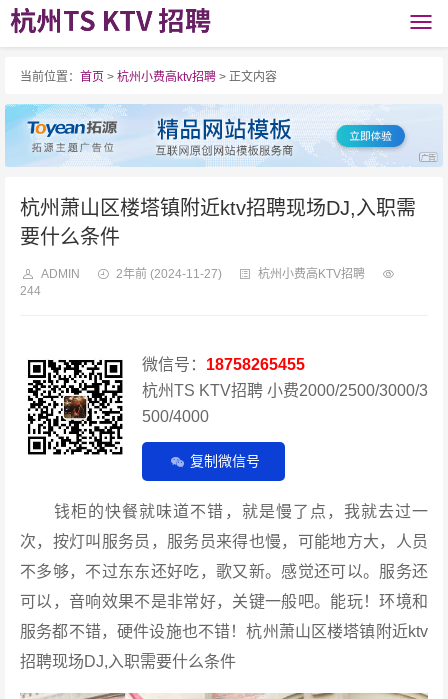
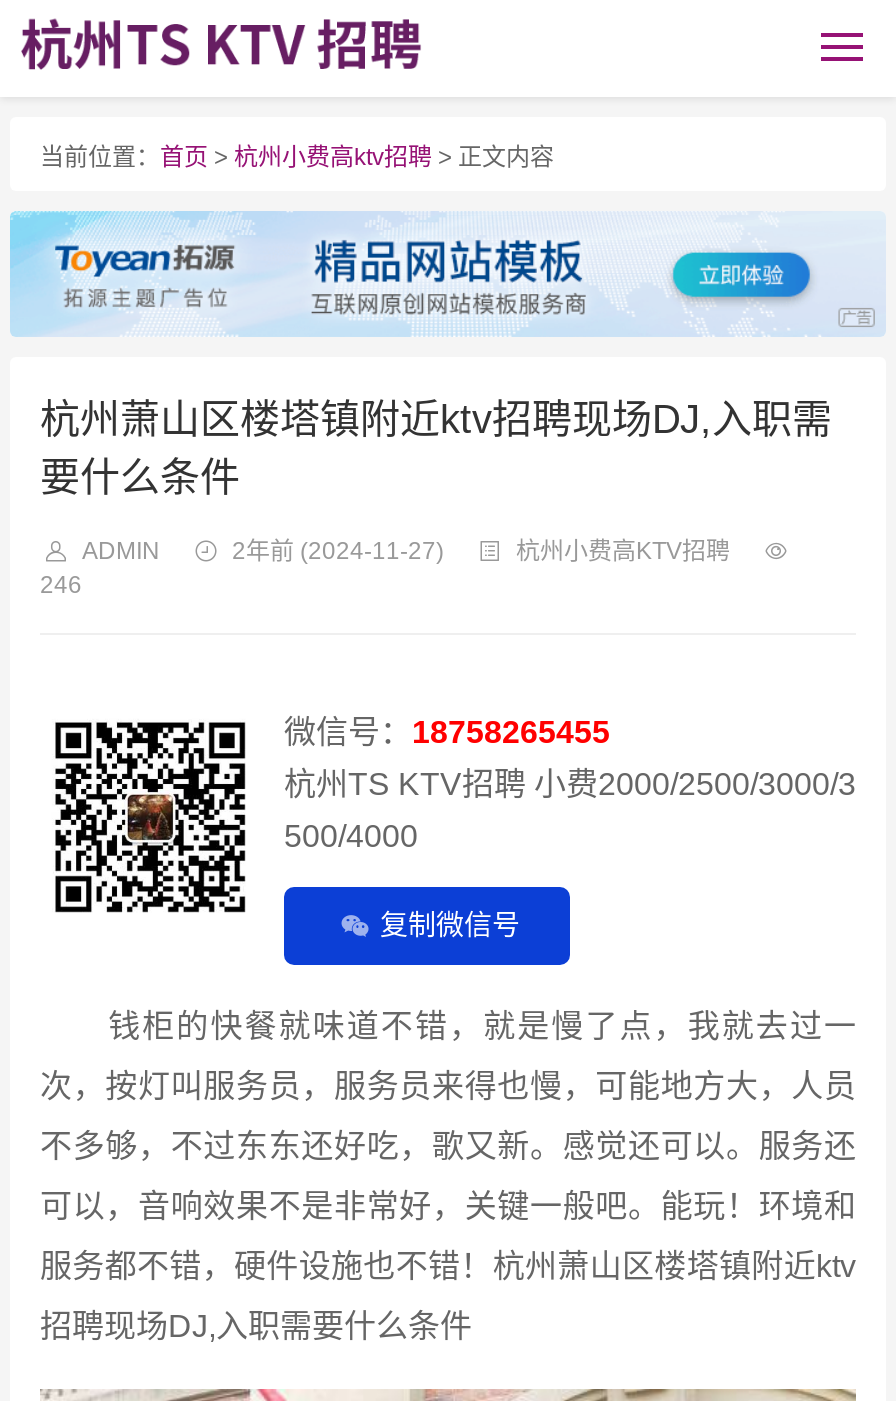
- 244
+ 246
